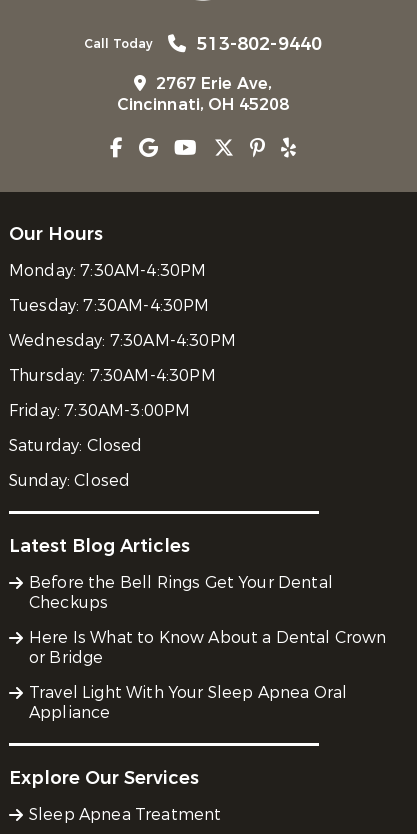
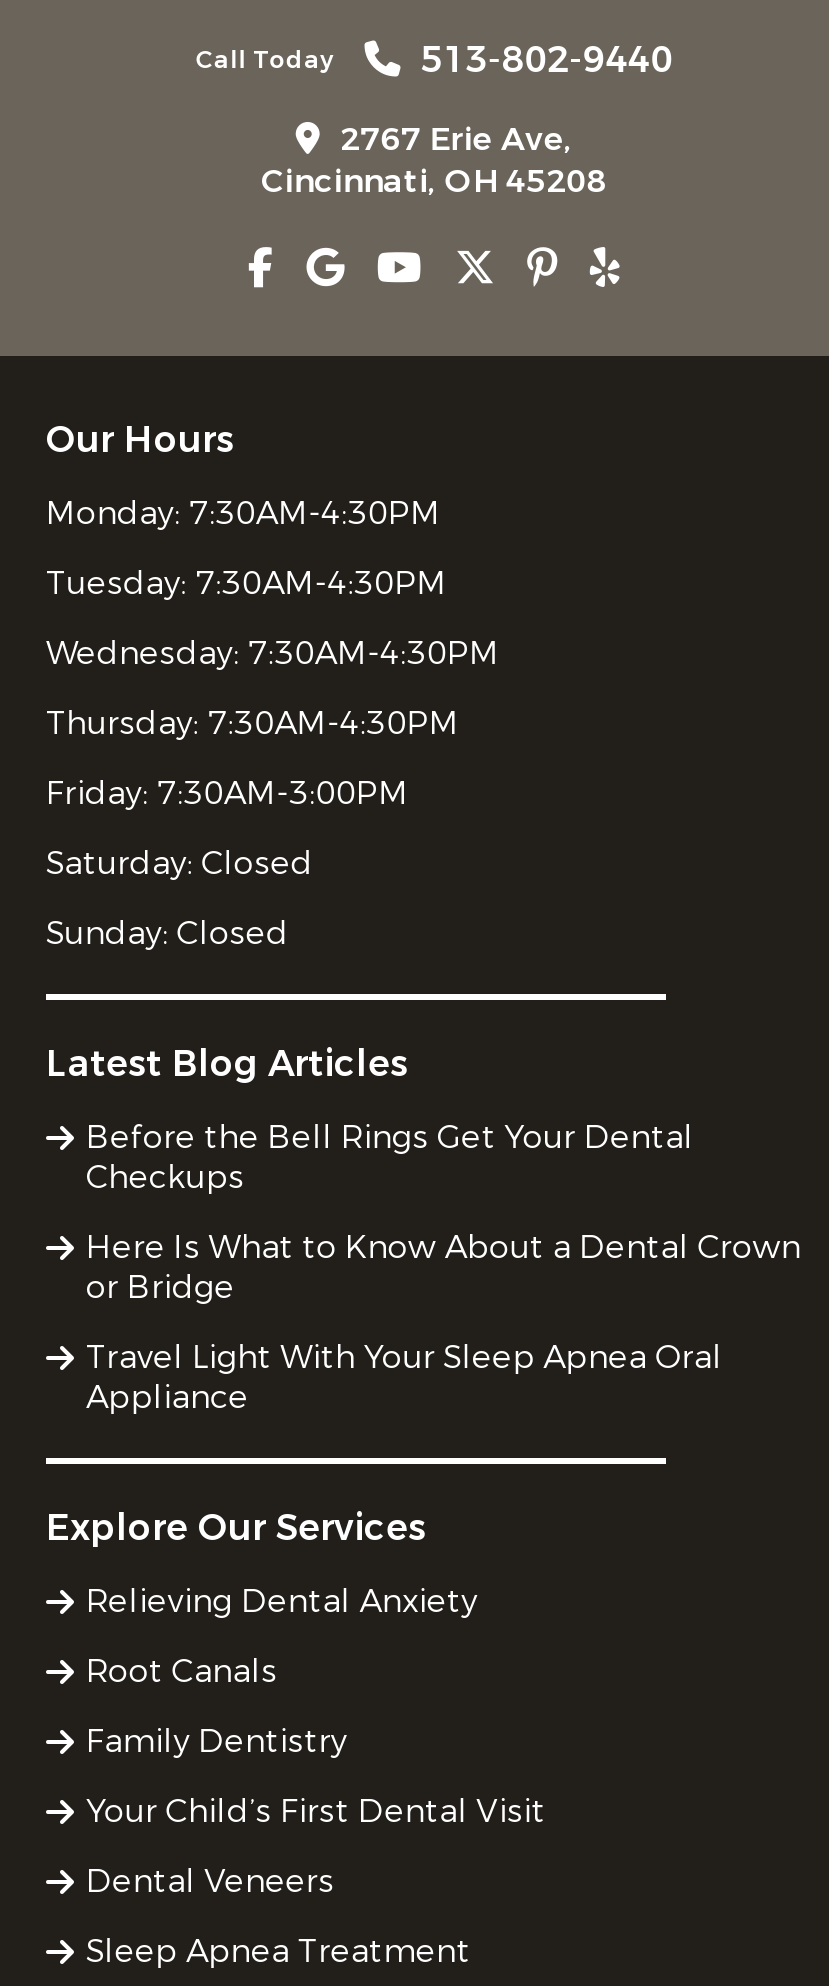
+ Relieving Dental Anxiety
+ Root Canals
+ Family Dentistry
+ Your Child’s First Dental Visit
+ Dental Veneers
